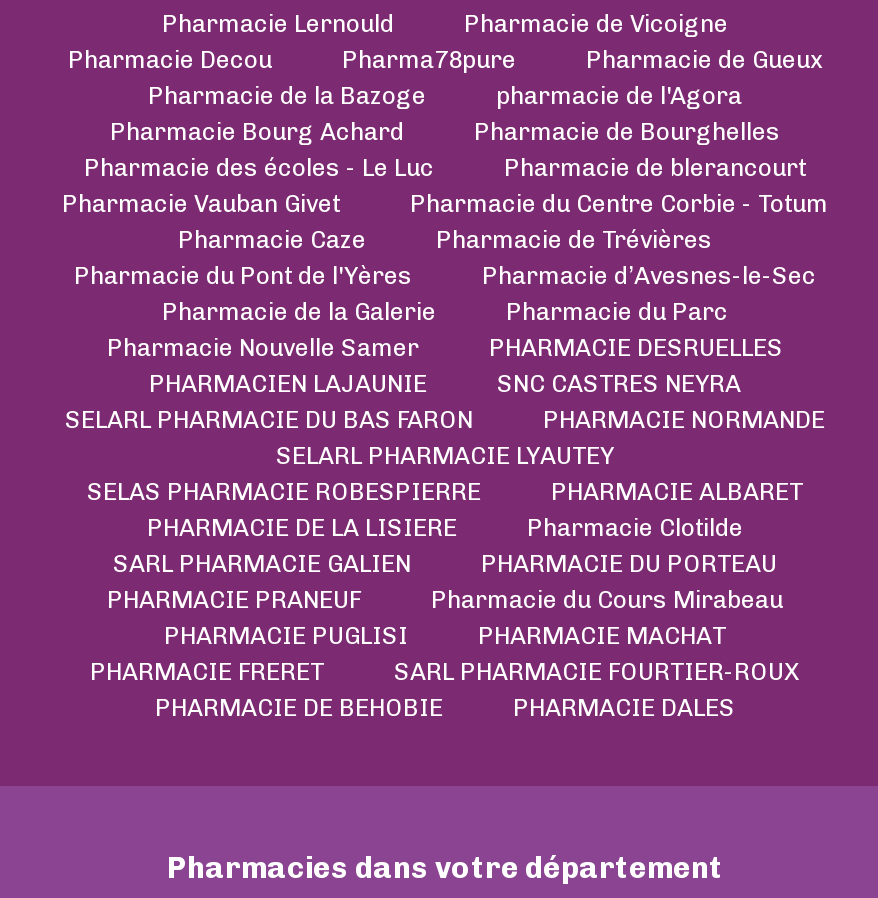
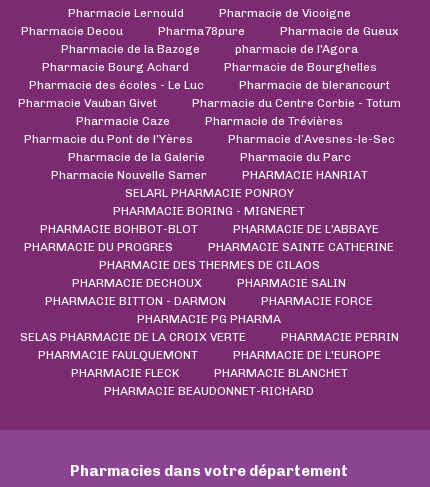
- PHARMACIE DESRUELLES
- PHARMACIEN LAJAUNIE
- SNC CASTRES NEYRA
- SELARL PHARMACIE DU BAS FARON
- PHARMACIE NORMANDE
- SELARL PHARMACIE LYAUTEY
- SELAS PHARMACIE ROBESPIERRE
- PHARMACIE ALBARET
- PHARMACIE DE LA LISIERE
- Pharmacie Clotilde
- SARL PHARMACIE GALIEN
- PHARMACIE DU PORTEAU
- PHARMACIE PRANEUF
- Pharmacie du Cours Mirabeau
- PHARMACIE PUGLISI
- PHARMACIE MACHAT
- PHARMACIE FRERET
- SARL PHARMACIE FOURTIER-ROUX
- PHARMACIE DE BEHOBIE
- PHARMACIE DALES
+ PHARMACIE HANRIAT
+ SELARL PHARMACIE PONROY
+ PHARMACIE BORING - MIGNERET
+ PHARMACIE BOHBOT-BLOT
+ PHARMACIE DE L'ABBAYE
+ PHARMACIE DU PROGRES
+ PHARMACIE SAINTE CATHERINE
+ PHARMACIE DES THERMES DE CILAOS
+ PHARMACIE DECHOUX
+ PHARMACIE SALIN
+ PHARMACIE BITTON - DARMON
+ PHARMACIE FORCE
+ PHARMACIE PG PHARMA
+ SELAS PHARMACIE DE LA CROIX VERTE
+ PHARMACIE PERRIN
+ PHARMACIE FAULQUEMONT
+ PHARMACIE DE L'EUROPE
+ PHARMACIE FLECK
+ PHARMACIE BLANCHET
+ PHARMACIE BEAUDONNET-RICHARD
